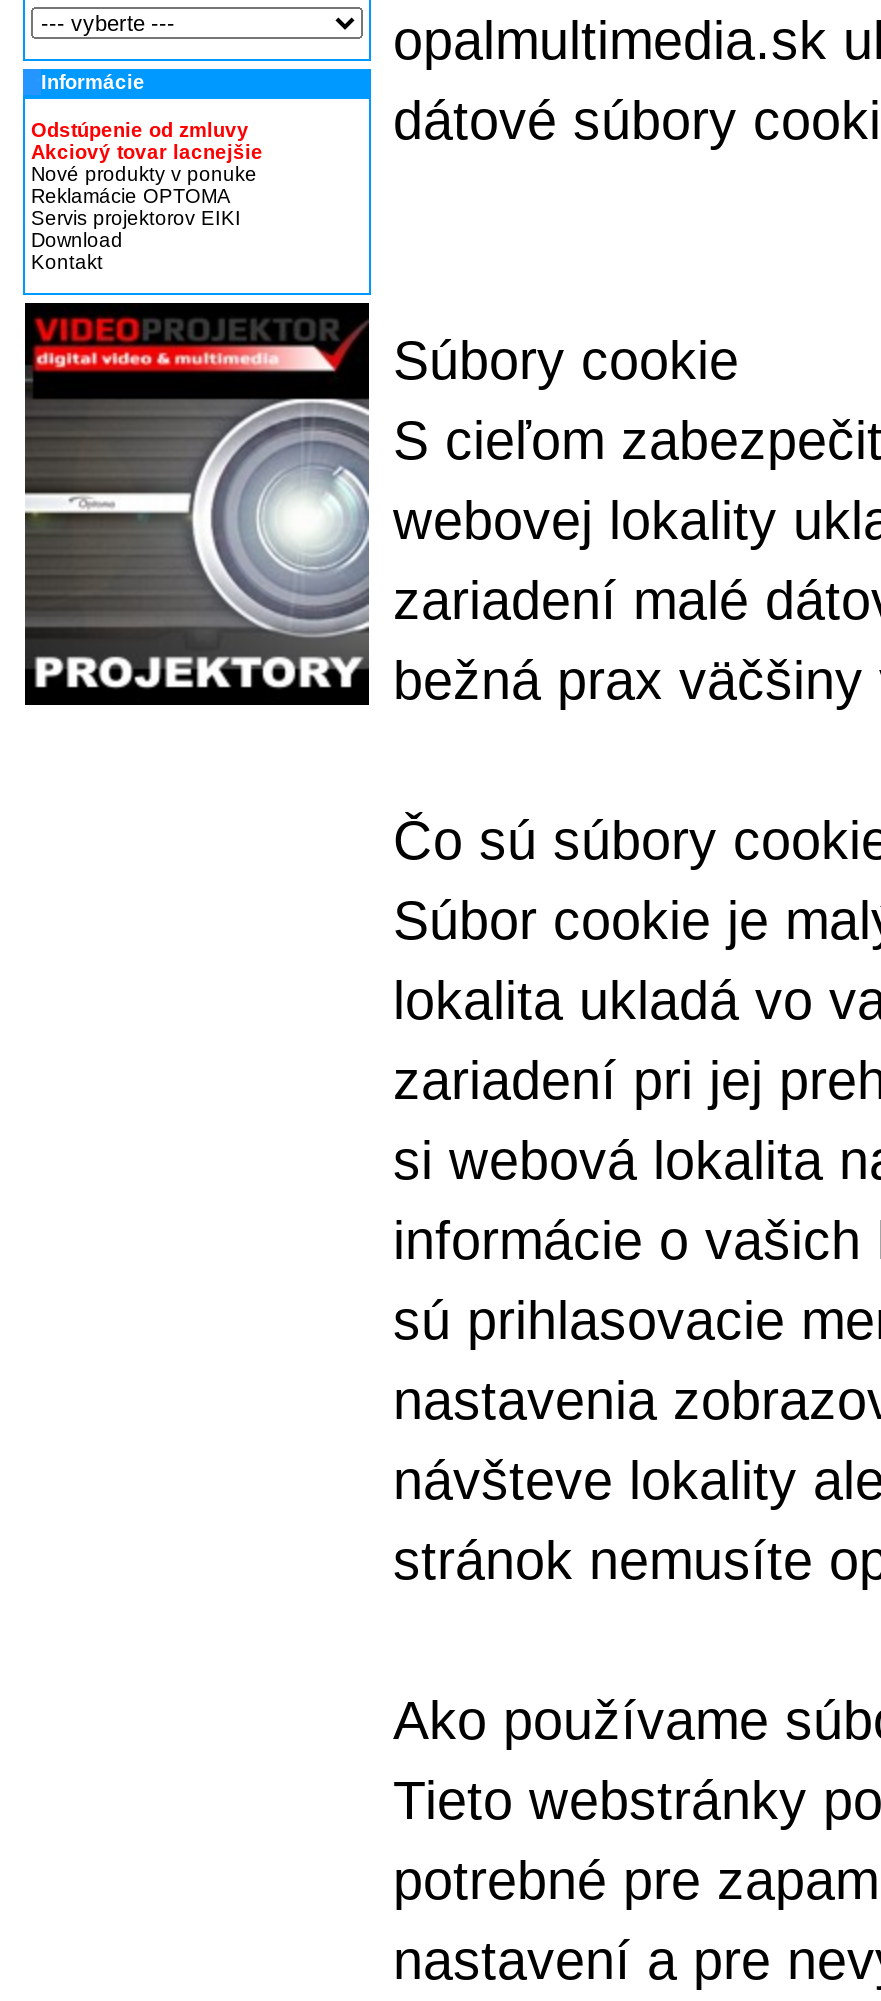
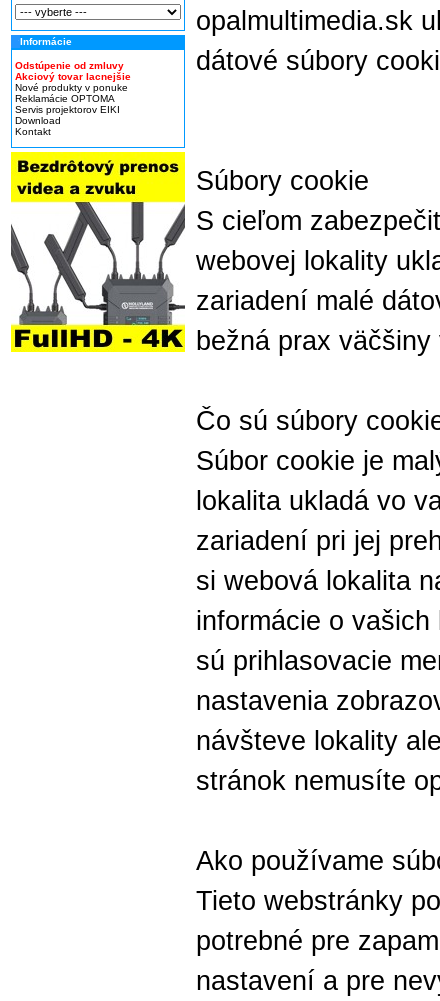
- [image]
+ [image]
